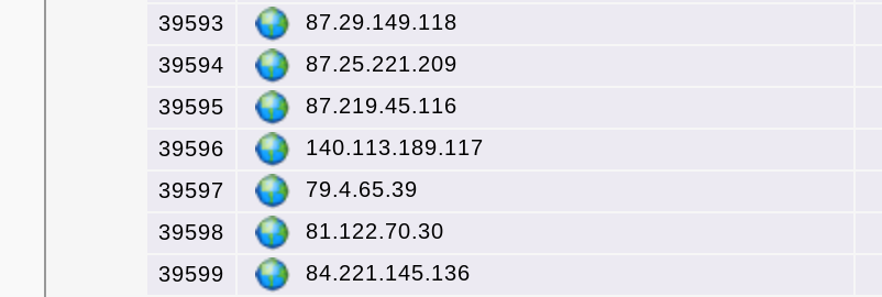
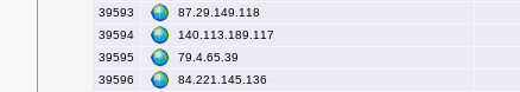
- 87.25.221.209
- 39595
- 87.219.45.116
- 39596

- 39597
+ 39595

- 39598
- 81.122.70.30
- 39599
+ 39596
